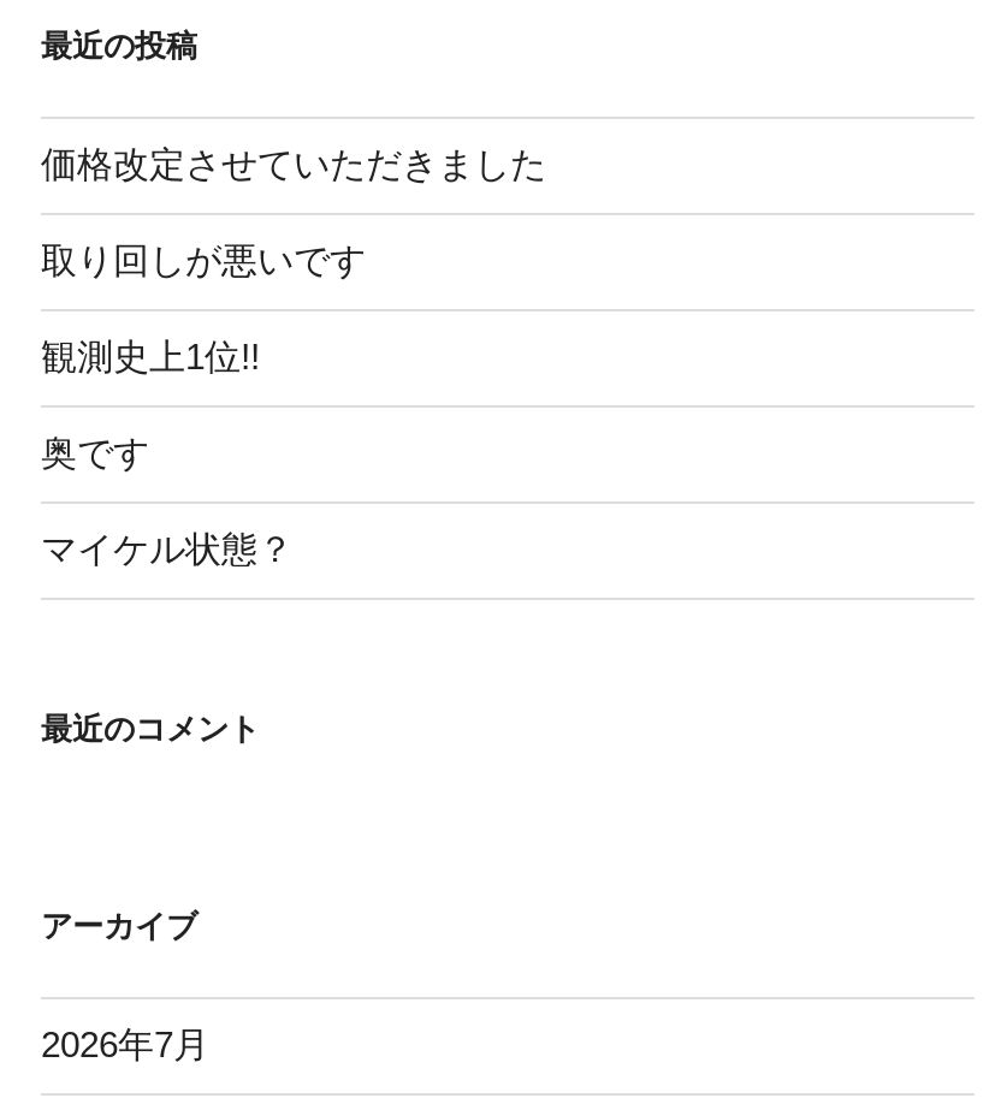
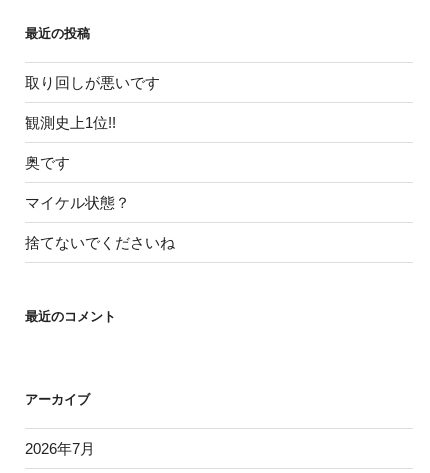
- 価格改定させていただきました

moved up: 取り回しが悪いです | 観測史上1位!! | 奥です | マイケル状態？

+ 捨てないでくださいね
